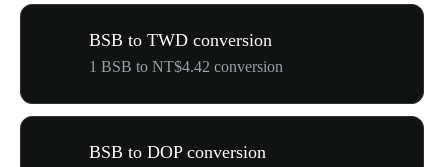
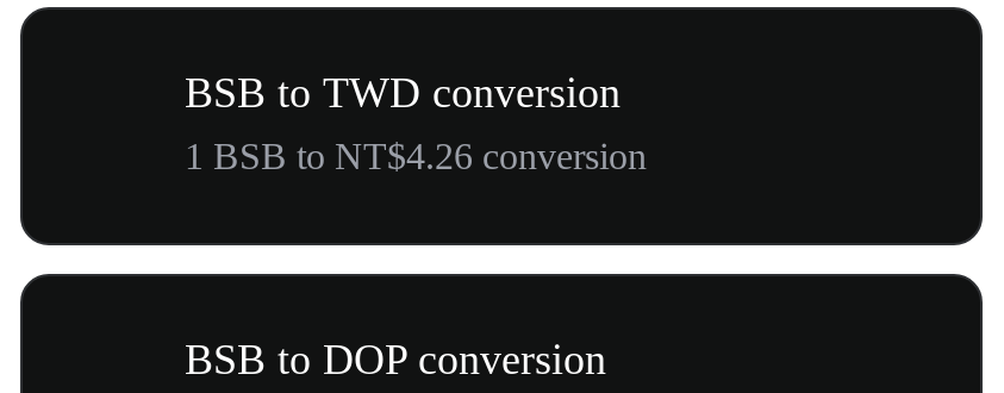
- 1 BSB to NT$4.42 conversion
+ 1 BSB to NT$4.26 conversion
